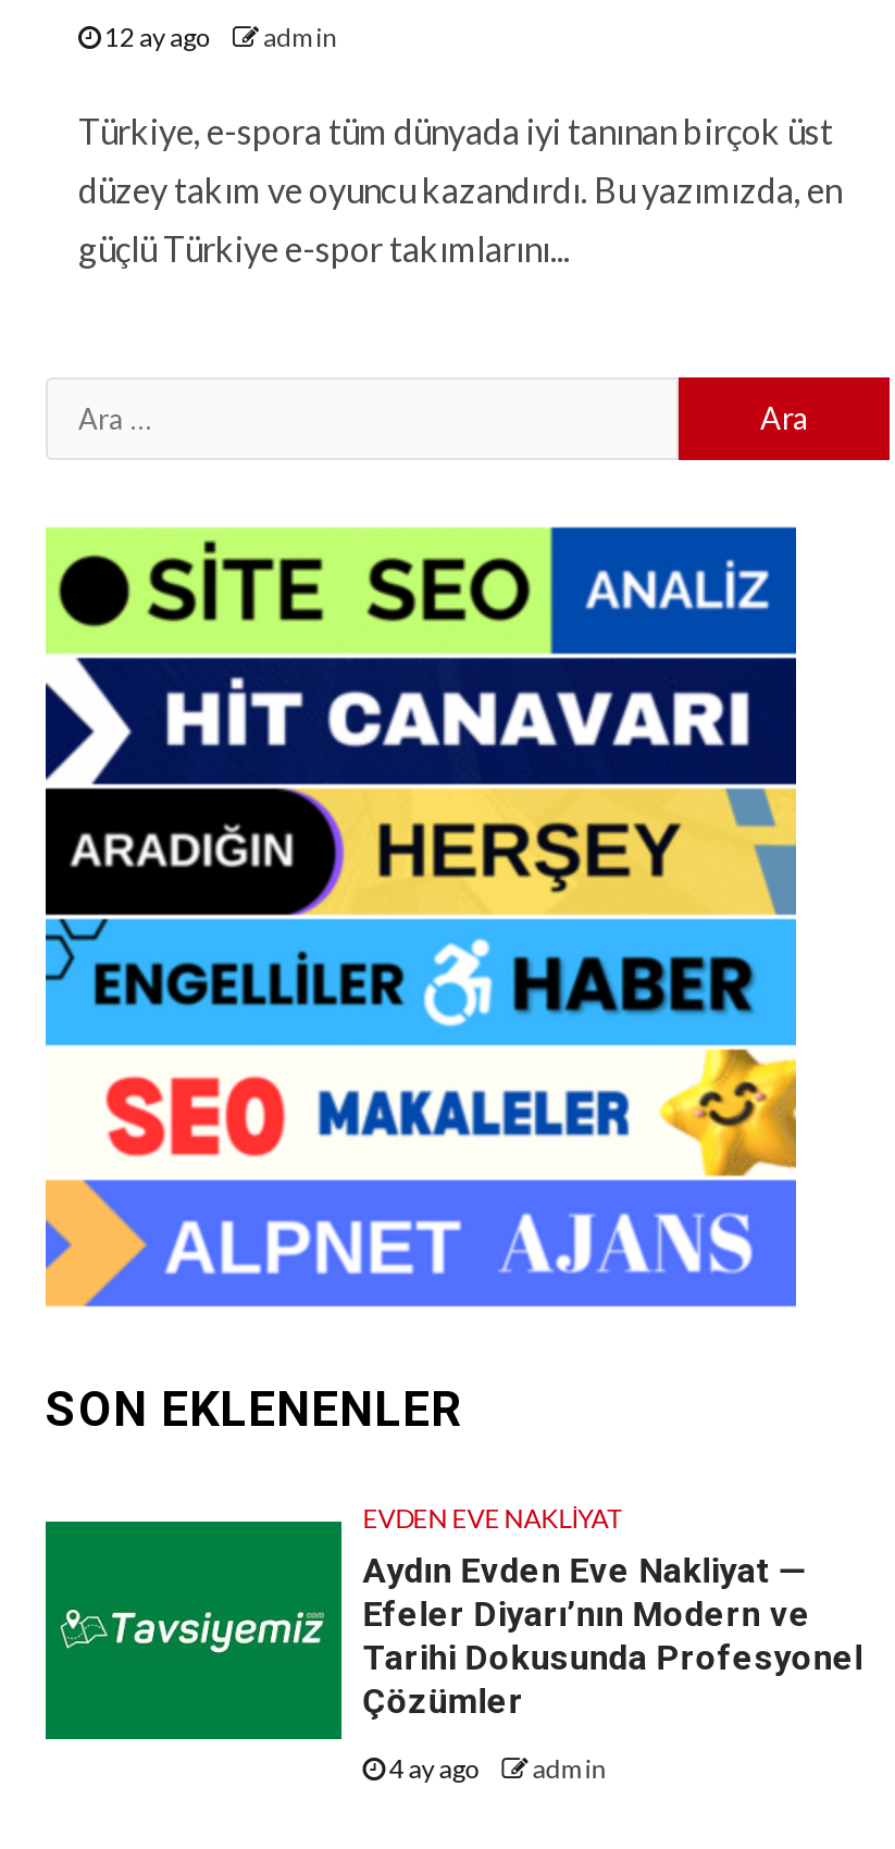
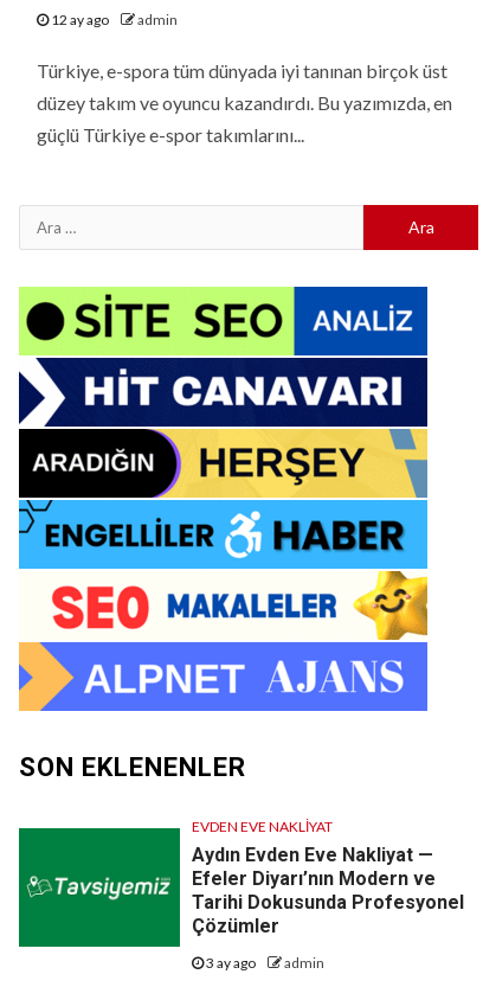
- 4 ay ago admin
+ 3 ay ago admin
